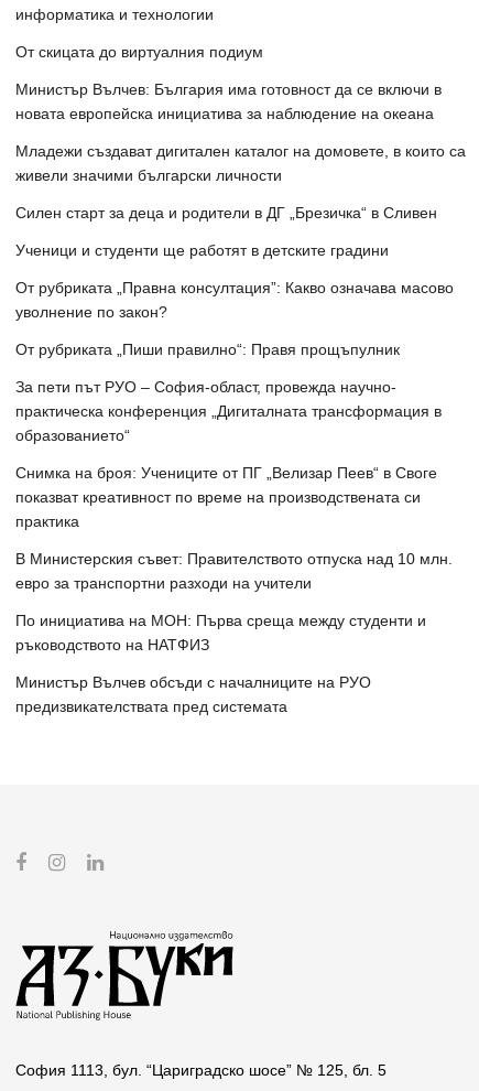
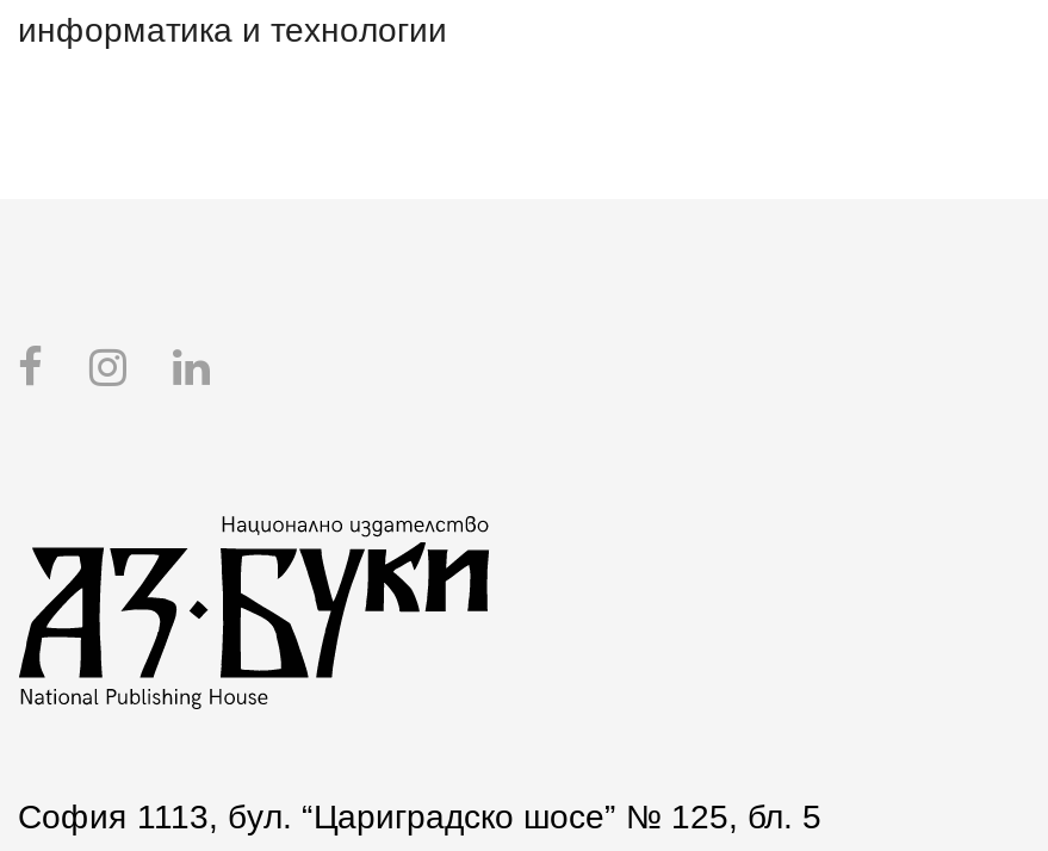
- От скицата до виртуалния подиум
- Министър Вълчев: България има готовност да се включи в
- новата европейска инициатива за наблюдение на океана
- Младежи създават дигитален каталог на домовете, в които са
- живели значими български личности
- Силен старт за деца и родители в ДГ „Брезичка“ в Сливен
- Ученици и студенти ще работят в детските градини
- От рубриката „Правна консултация”: Какво означава масово
- уволнение по закон?
- От рубриката „Пиши правилно“: Правя прощъпулник
- За пети път РУО – София-област, провежда научно-
- практическа конференция „Дигиталната трансформация в
- образованието“
- Снимка на броя: Учениците от ПГ „Велизар Пеев“ в Своге
- показват креативност по време на производствената си
- практика
- В Министерския съвет: Правителството отпуска над 10 млн.
- евро за транспортни разходи на учители
- По инициатива на МОН: Първа среща между студенти и
- ръководството на НАТФИЗ
- Министър Вълчев обсъди с началниците на РУО
- предизвикателствата пред системата
